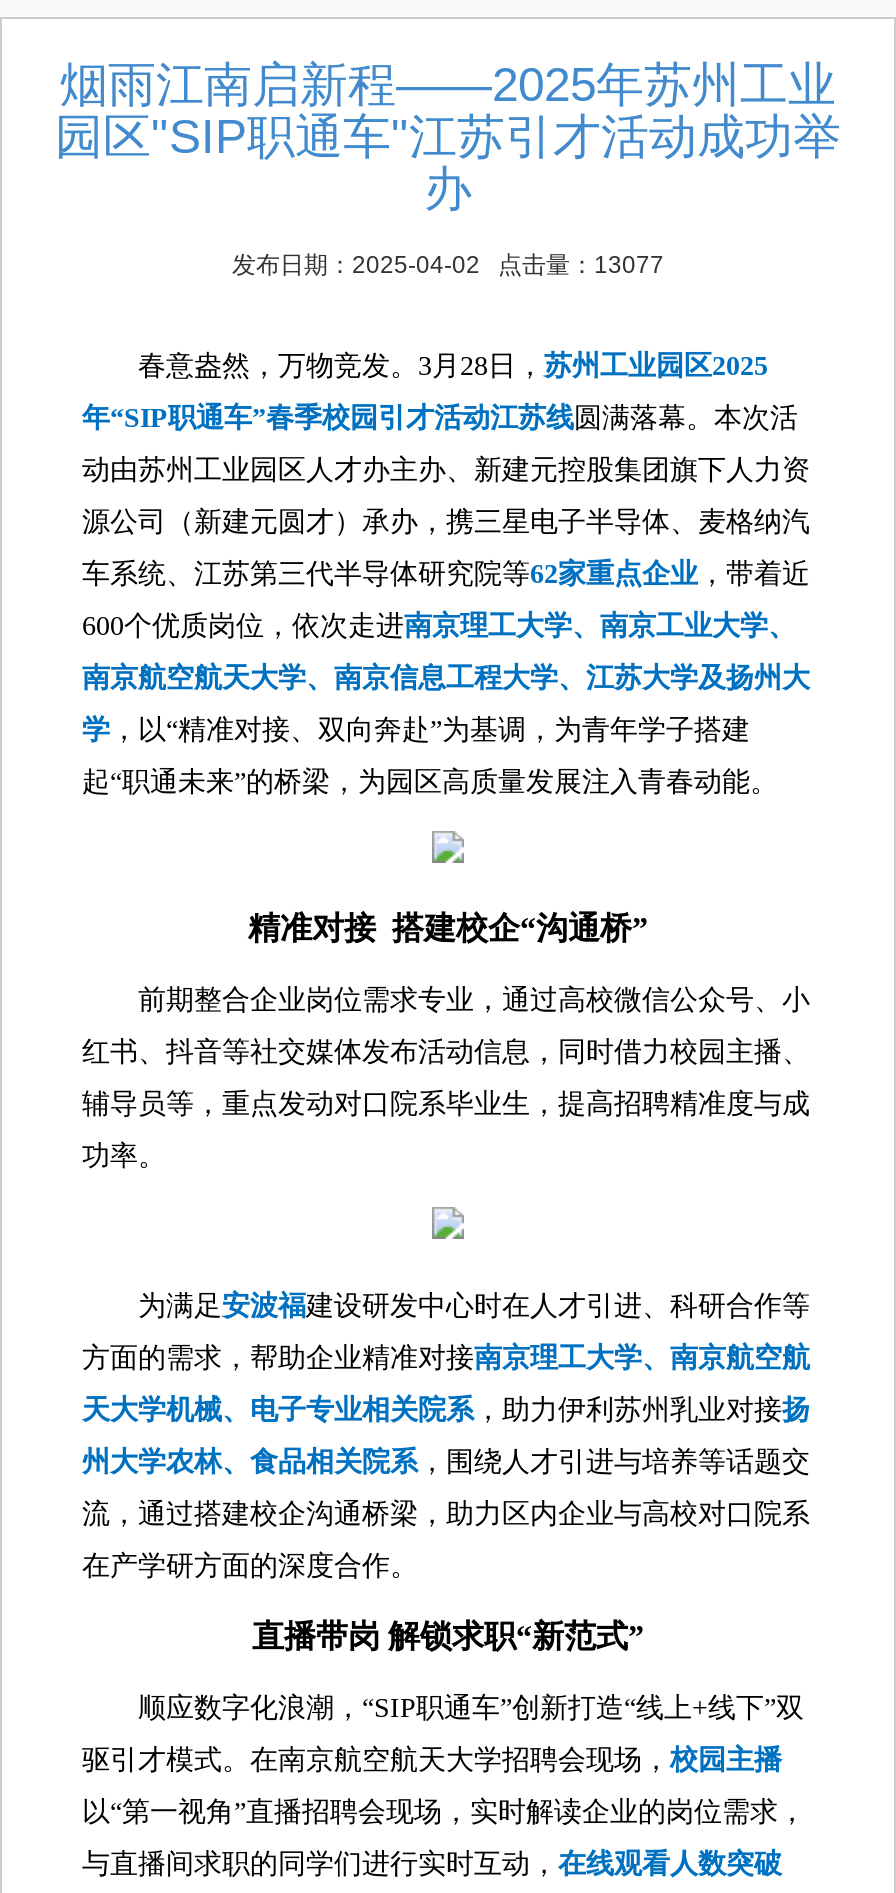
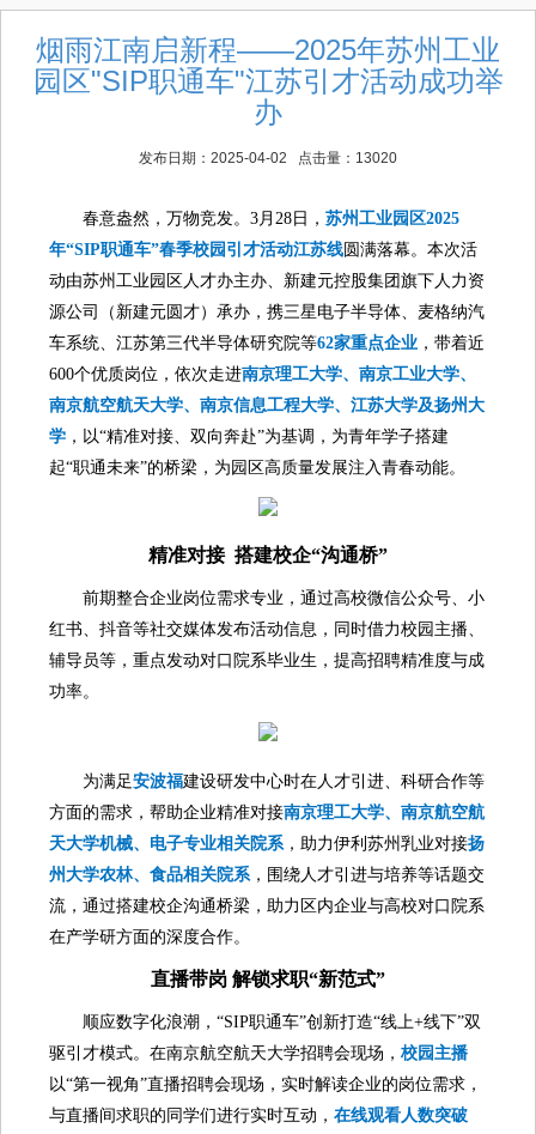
- 发布日期：2025-04-02 点击量：13077
+ 发布日期：2025-04-02 点击量：13020
